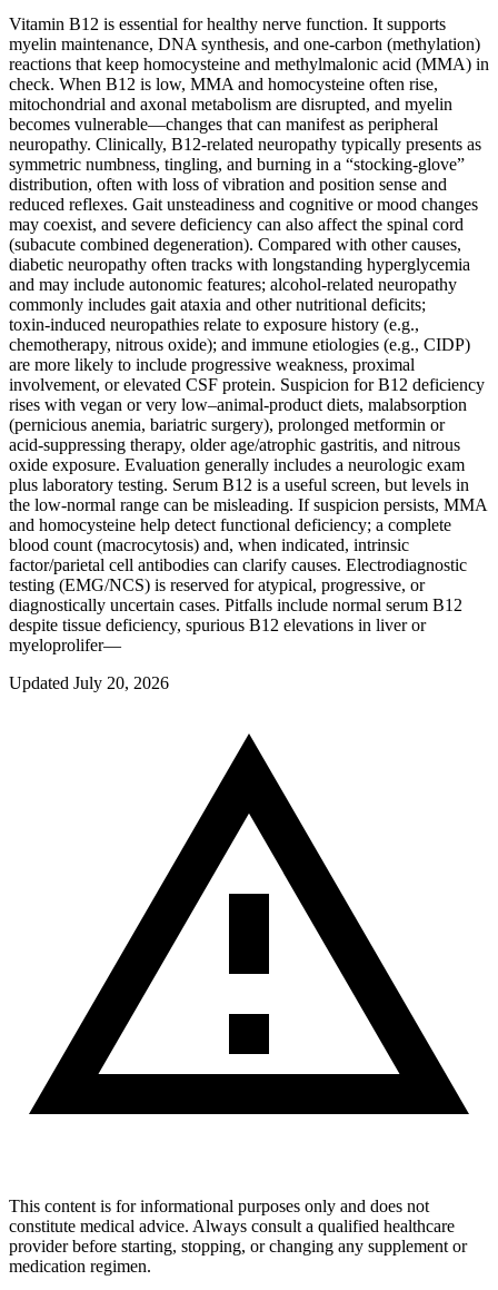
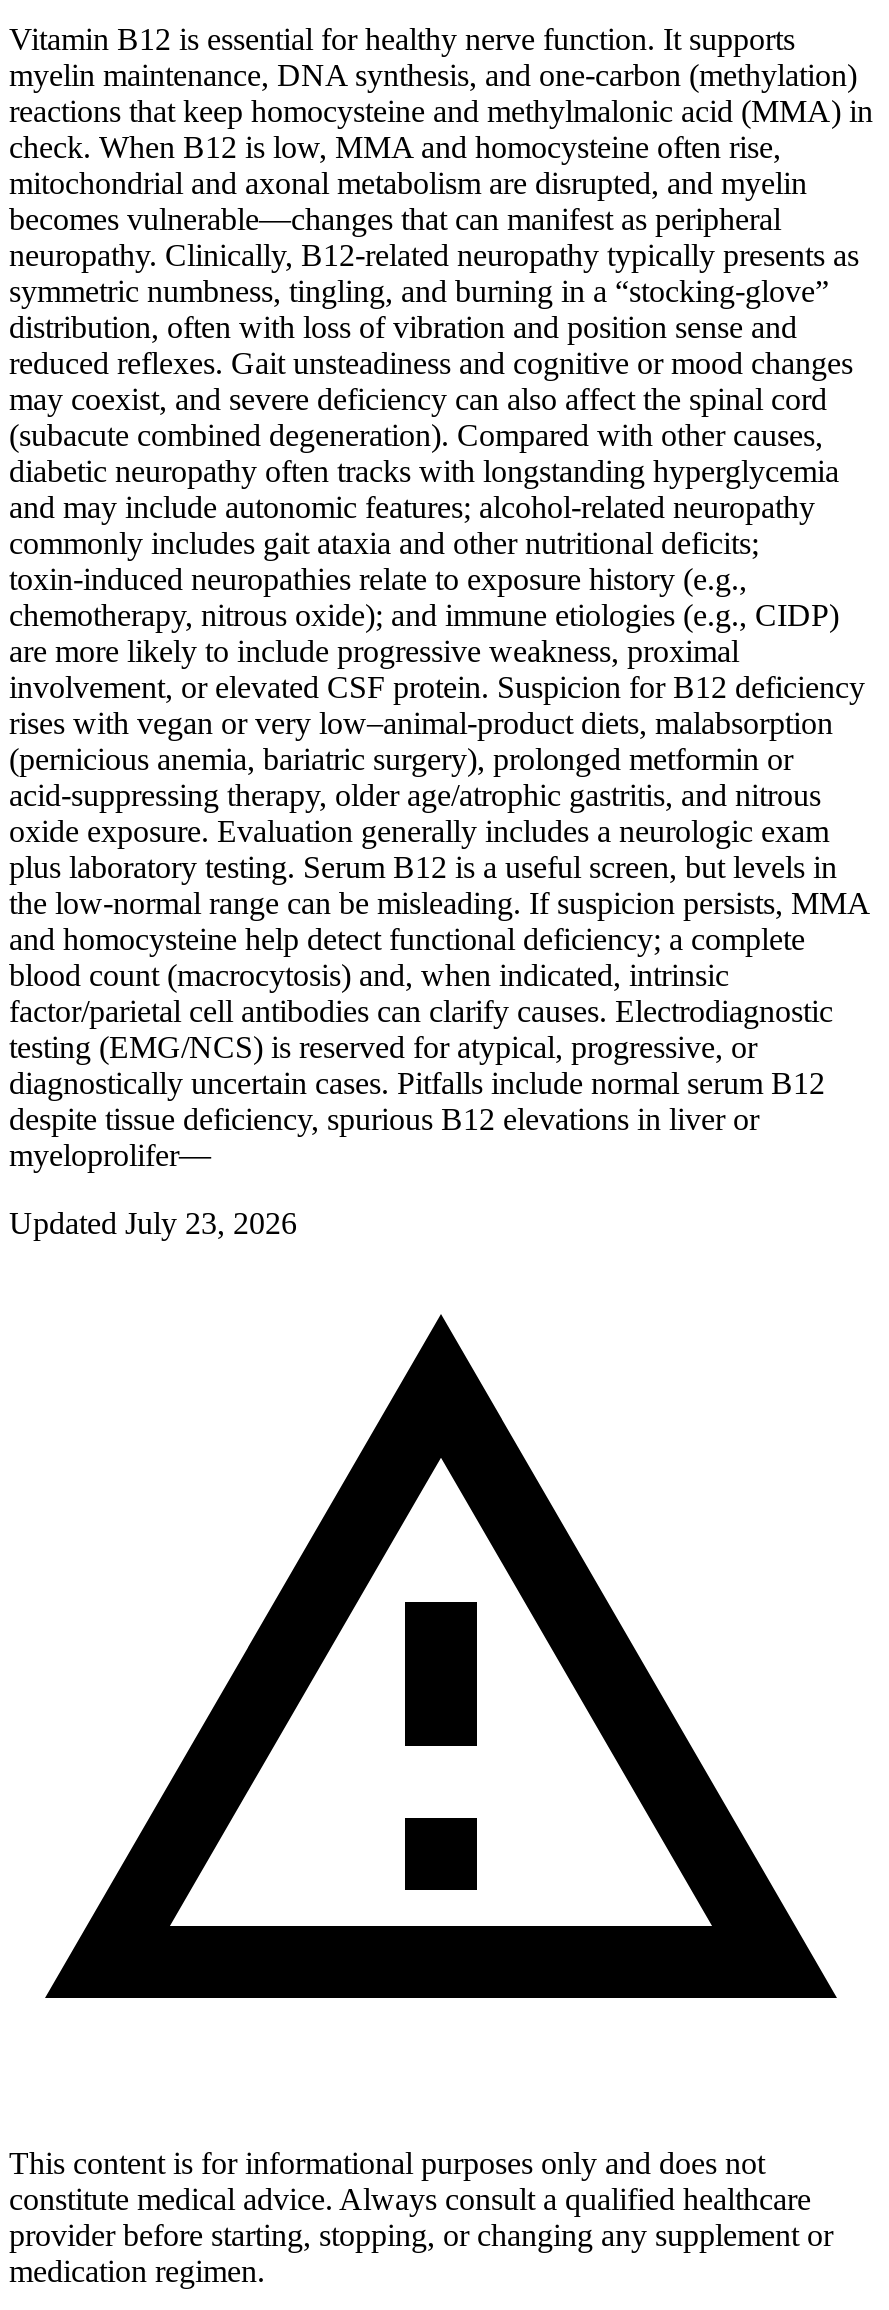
- Updated July 20, 2026
+ Updated July 23, 2026
